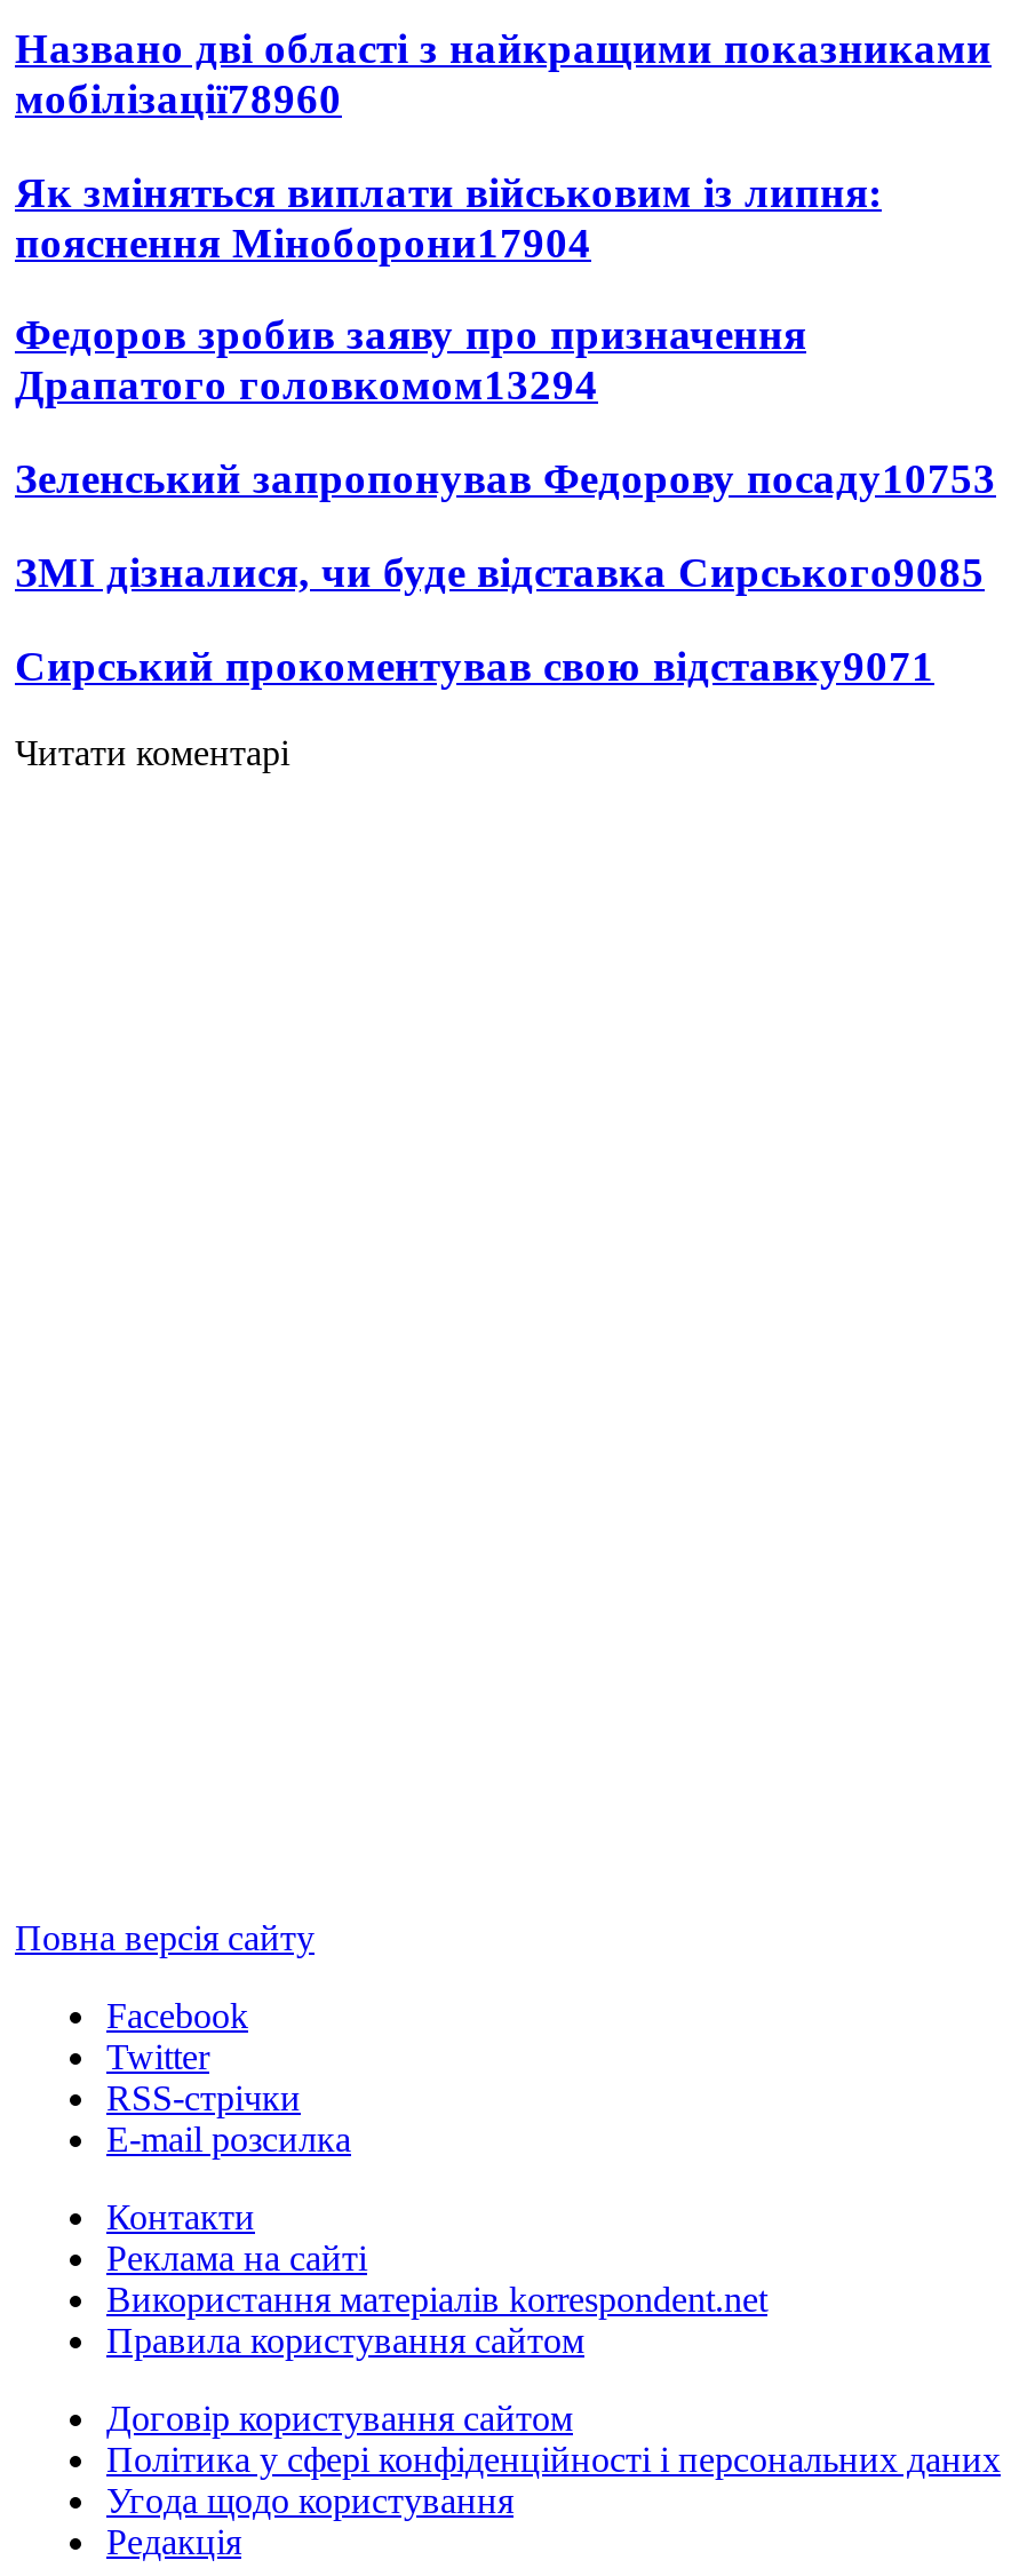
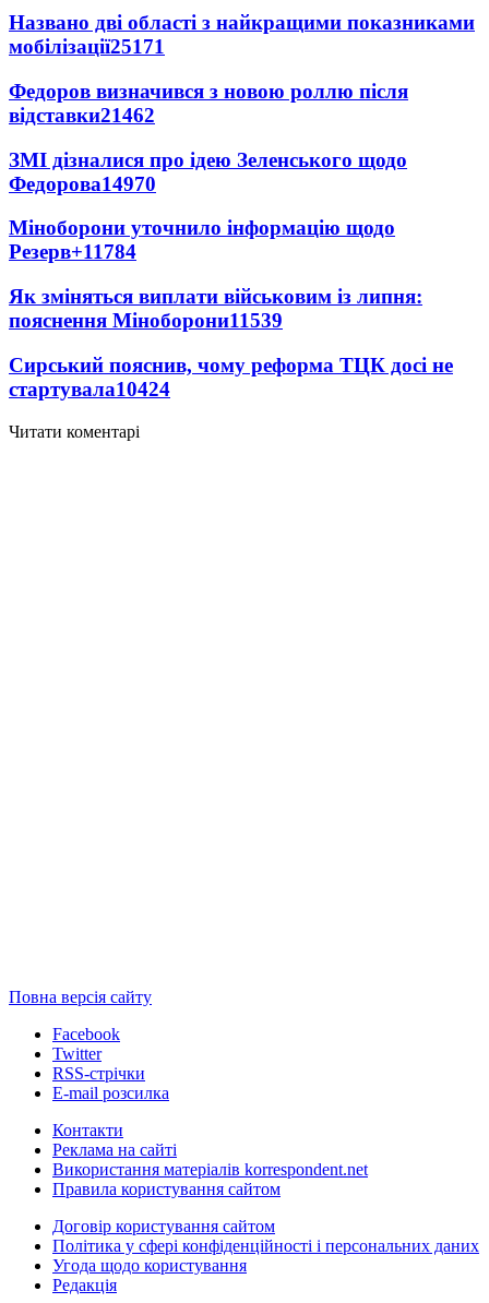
- мобілізації78960
+ мобілізації25171
+ Федоров визначився з новою роллю після
+ відставки21462
+ ЗМІ дізналися про ідею Зеленського щодо
+ Федорова14970
+ Міноборони уточнило інформацію щодо
+ Резерв+11784

moved down: Як зміняться виплати військовим із липня:

- пояснення Міноборони17904
- Федоров зробив заяву про призначення
- Драпатого головкомом13294
- Зеленський запропонував Федорову посаду10753
- ЗМІ дізналися, чи буде відставка Сирського9085
- Сирський прокоментував свою відставку9071
+ пояснення Міноборони11539
+ Сирський пояснив, чому реформа ТЦК досі не
+ стартувала10424
